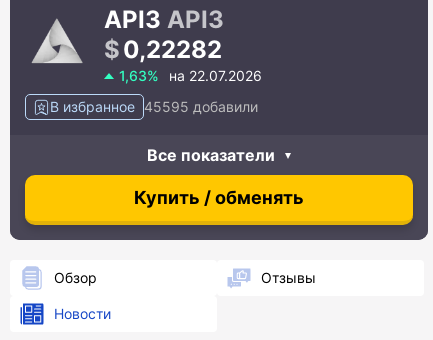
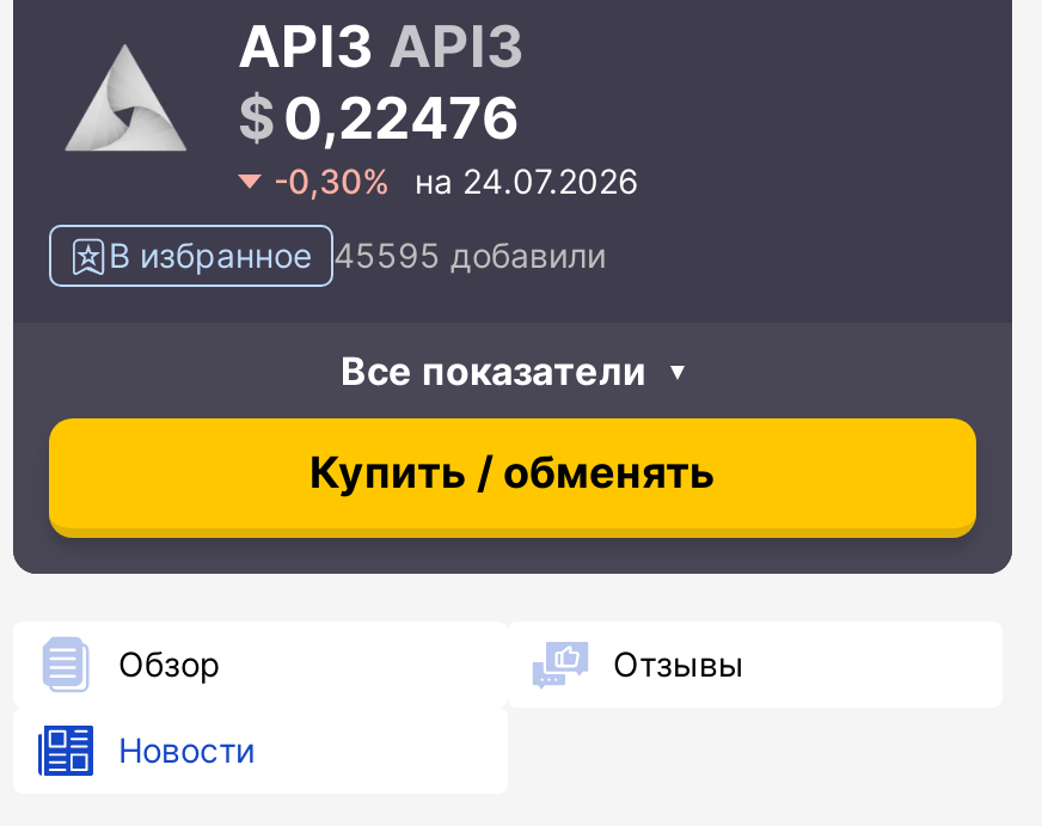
- 0,22282
+ 0,22476

- 1,63% на 22.07.2026
+ -0,30% на 24.07.2026
